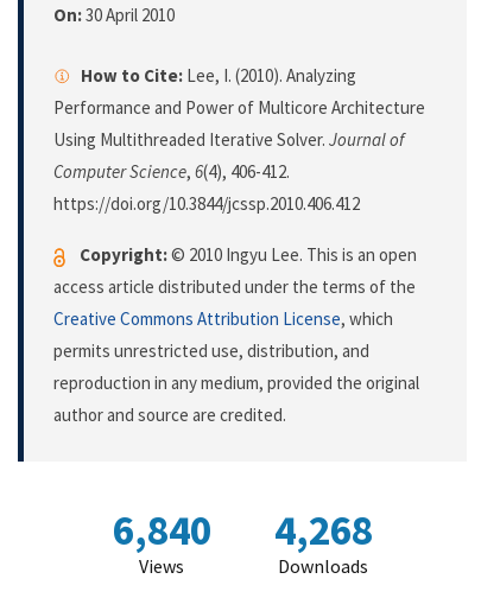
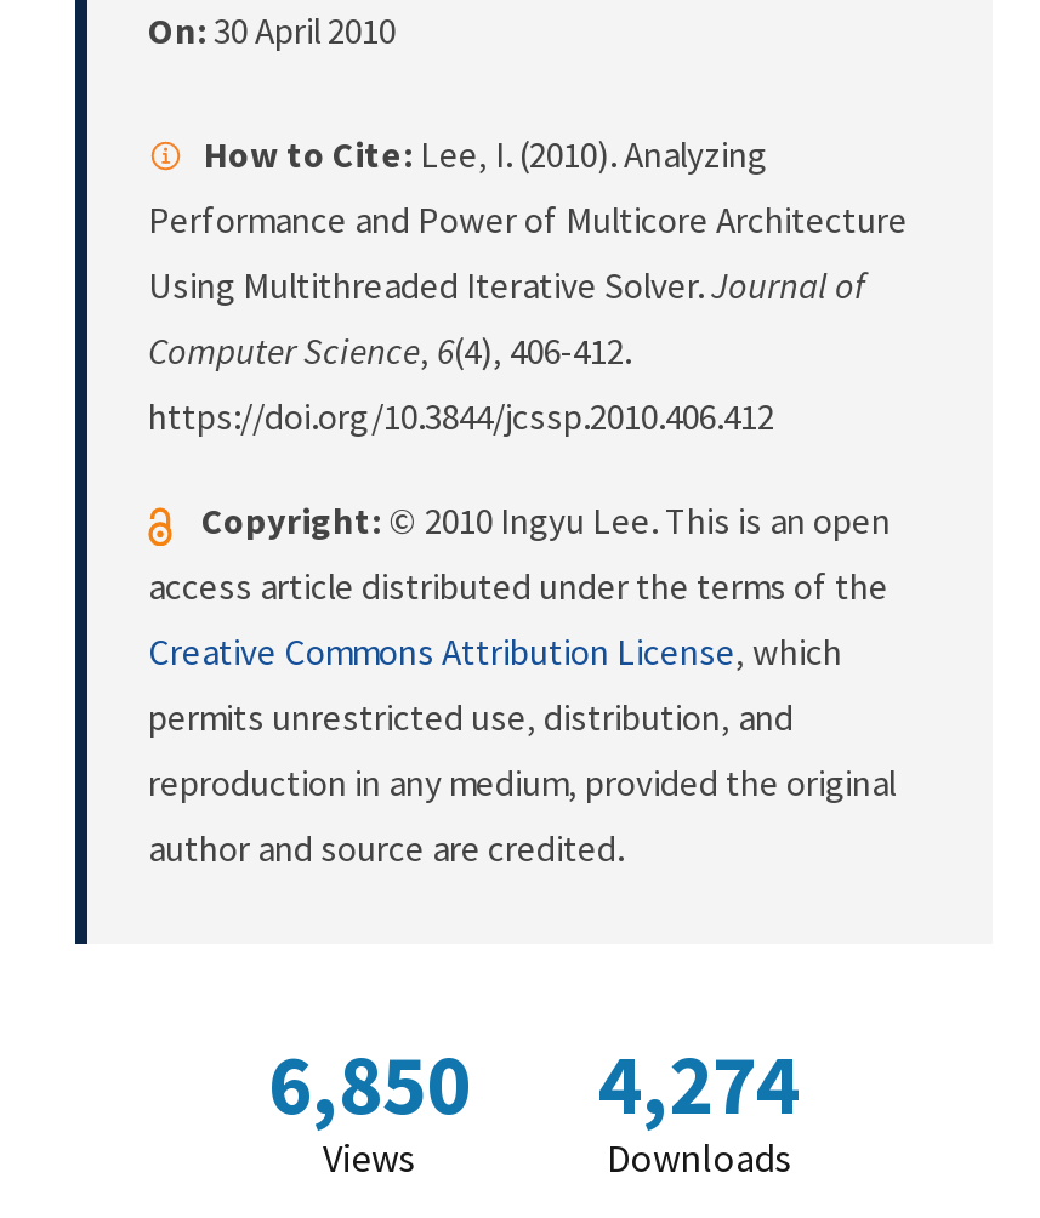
- 6,840
+ 6,850

- 4,268
+ 4,274
